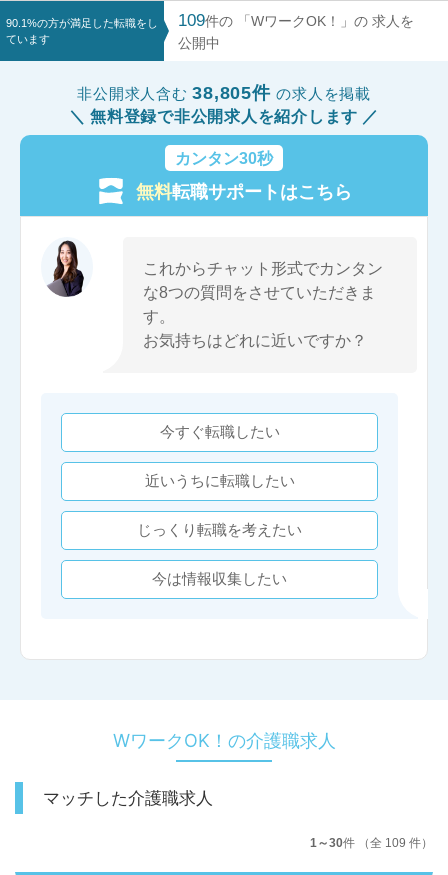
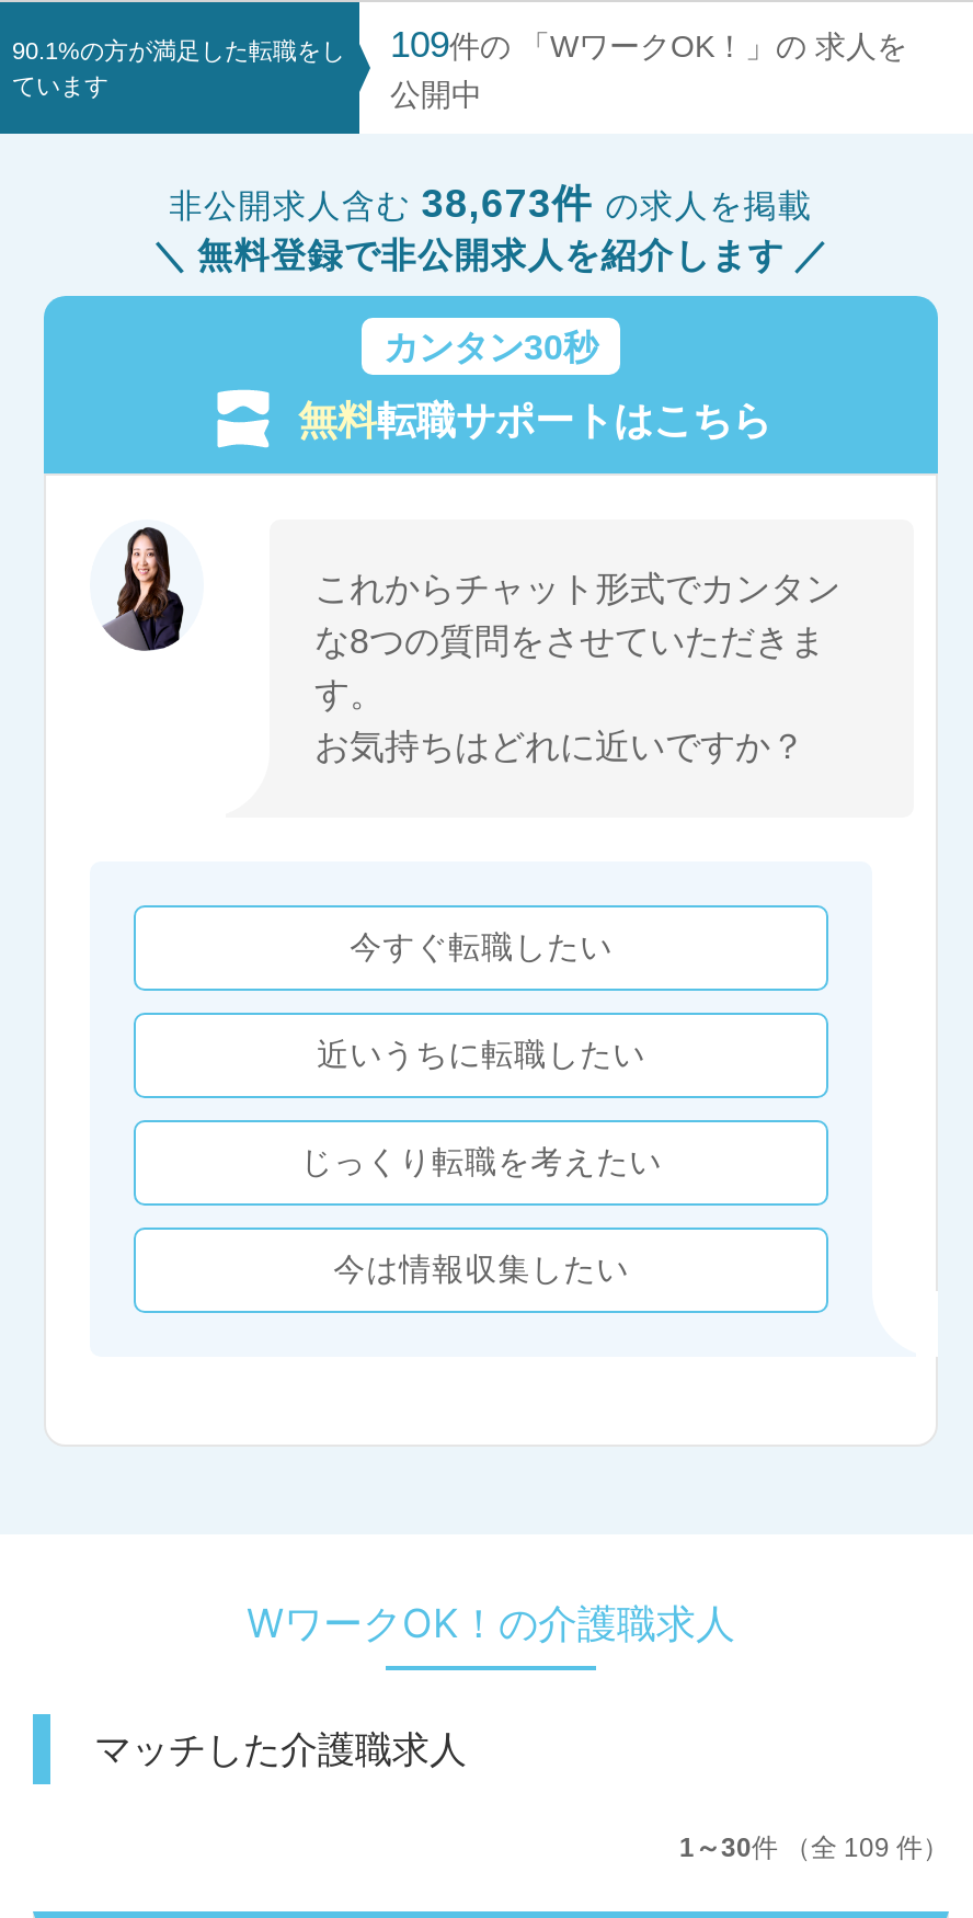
- 非公開求人含む38,805件の求人を掲載
+ 非公開求人含む38,673件の求人を掲載
